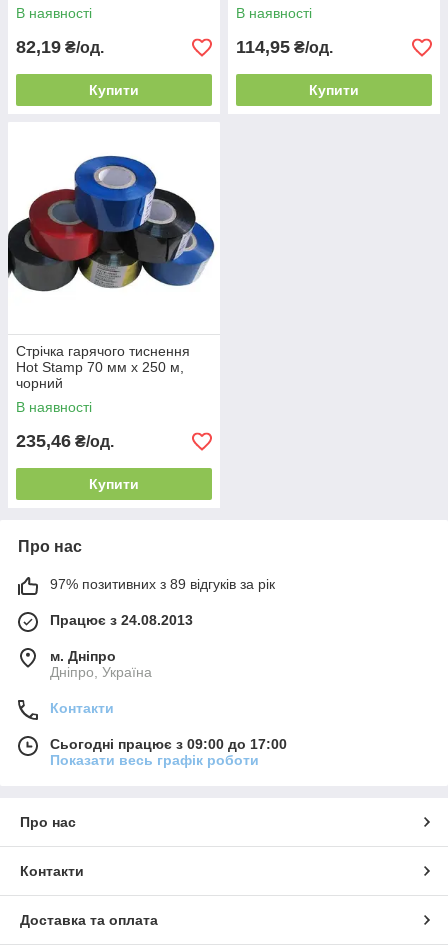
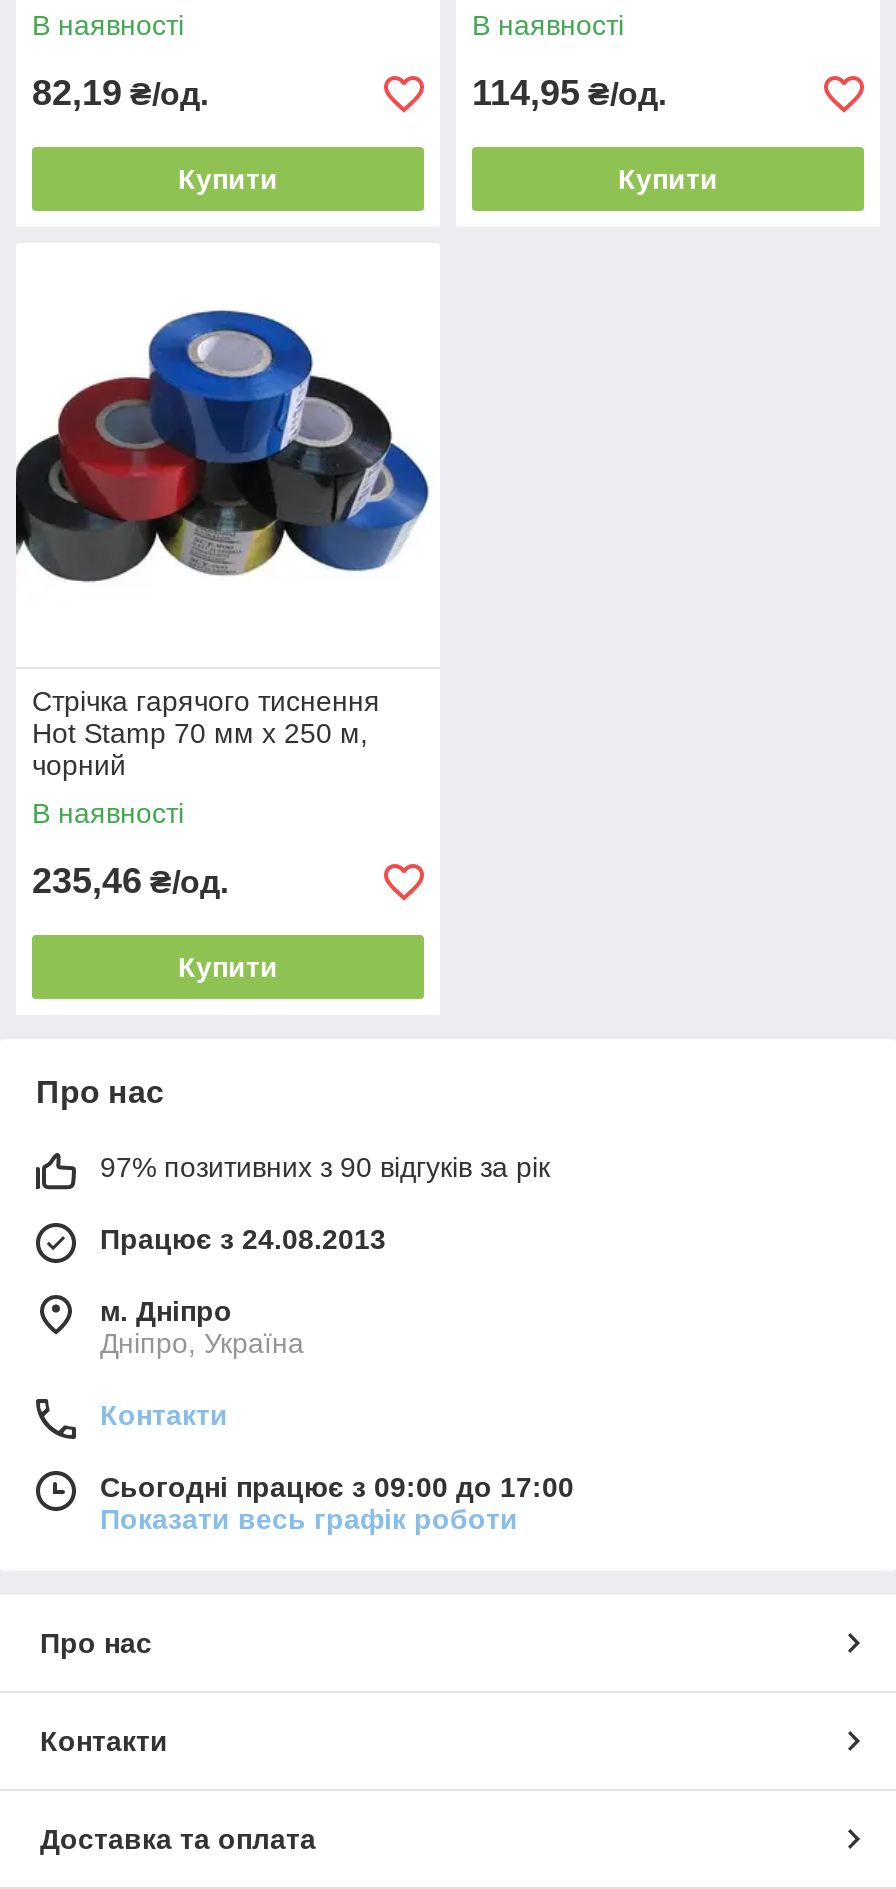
- 97% позитивних з 89 відгуків за рік
+ 97% позитивних з 90 відгуків за рік
